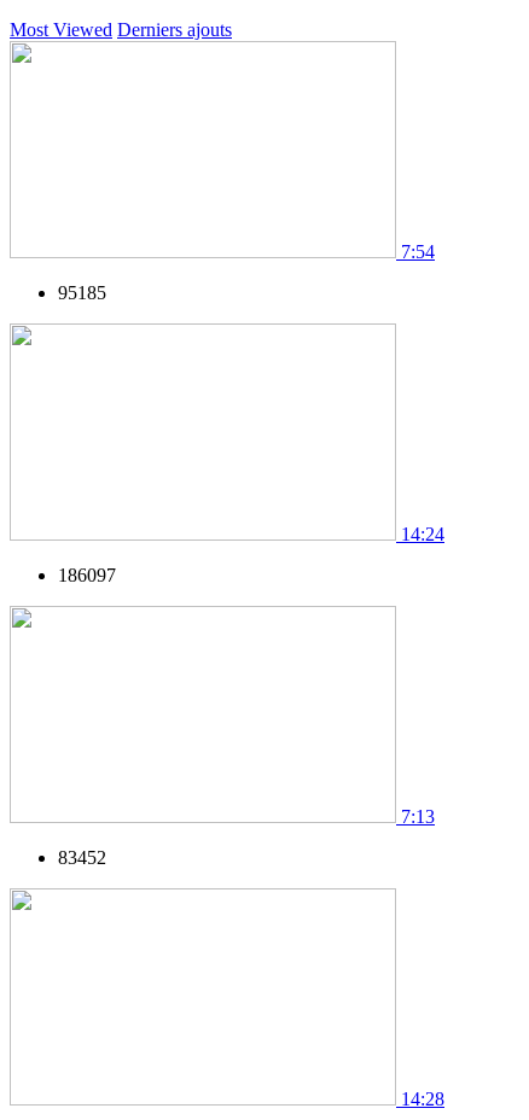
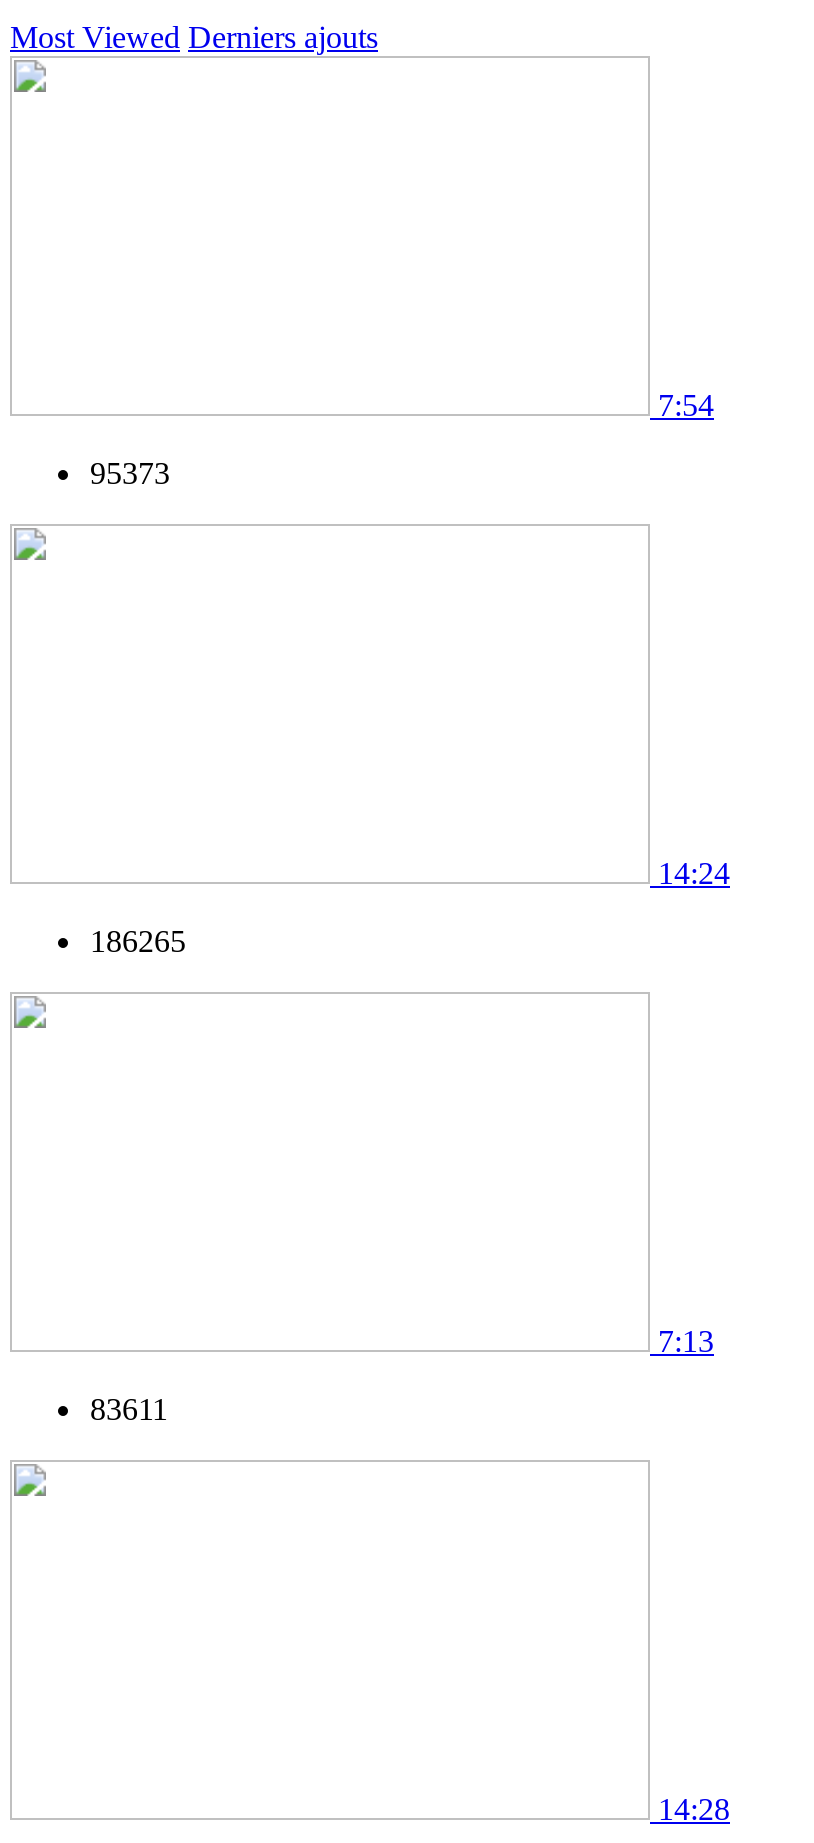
- 95185
+ 95373

- 186097
+ 186265

- 83452
+ 83611
